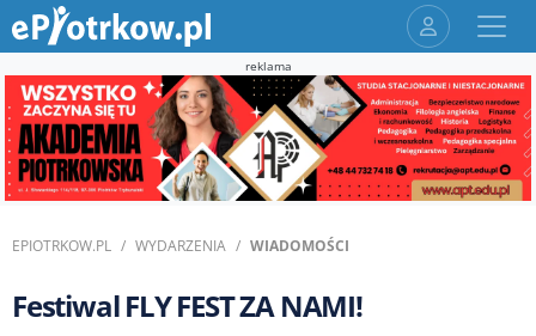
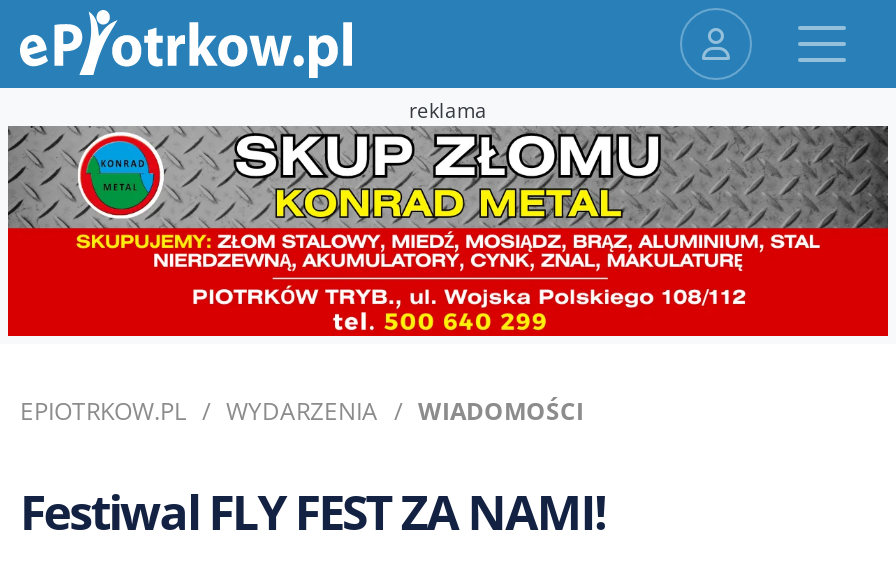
- [image]
+ [image]
